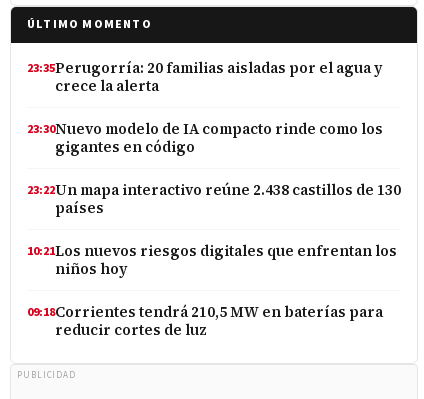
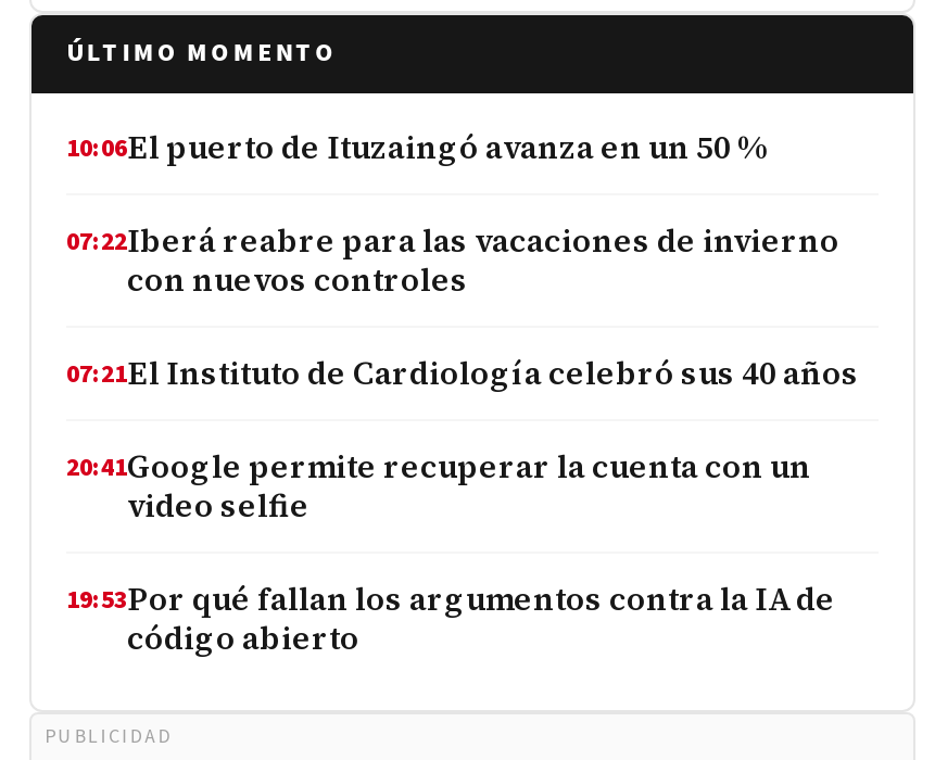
- 23:35Perugorría: 20 familias aisladas por el agua y
- crece la alerta
+ 10:06El puerto de Ituzaingó avanza en un 50 %

- 23:30Nuevo modelo de IA compacto rinde como los
- gigantes en código
+ 07:22Iberá reabre para las vacaciones de invierno
+ con nuevos controles

- 23:22Un mapa interactivo reúne 2.438 castillos de 130
- países
+ 07:21El Instituto de Cardiología celebró sus 40 años

- 10:21Los nuevos riesgos digitales que enfrentan los
- niños hoy
+ 20:41Google permite recuperar la cuenta con un
+ video selfie

- 09:18Corrientes tendrá 210,5 MW en baterías para
- reducir cortes de luz
+ 19:53Por qué fallan los argumentos contra la IA de
+ código abierto
